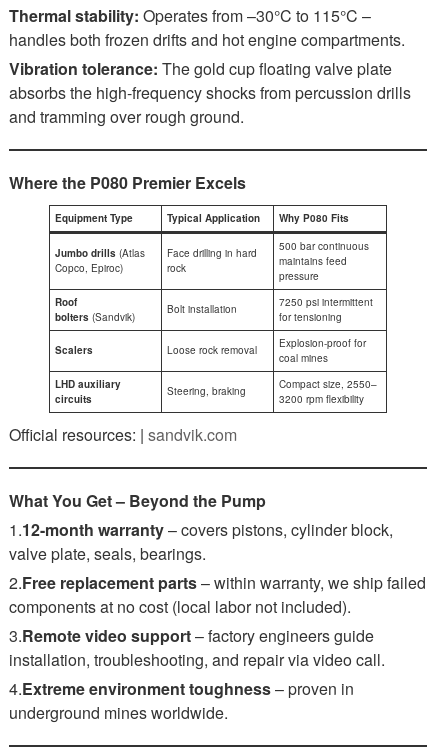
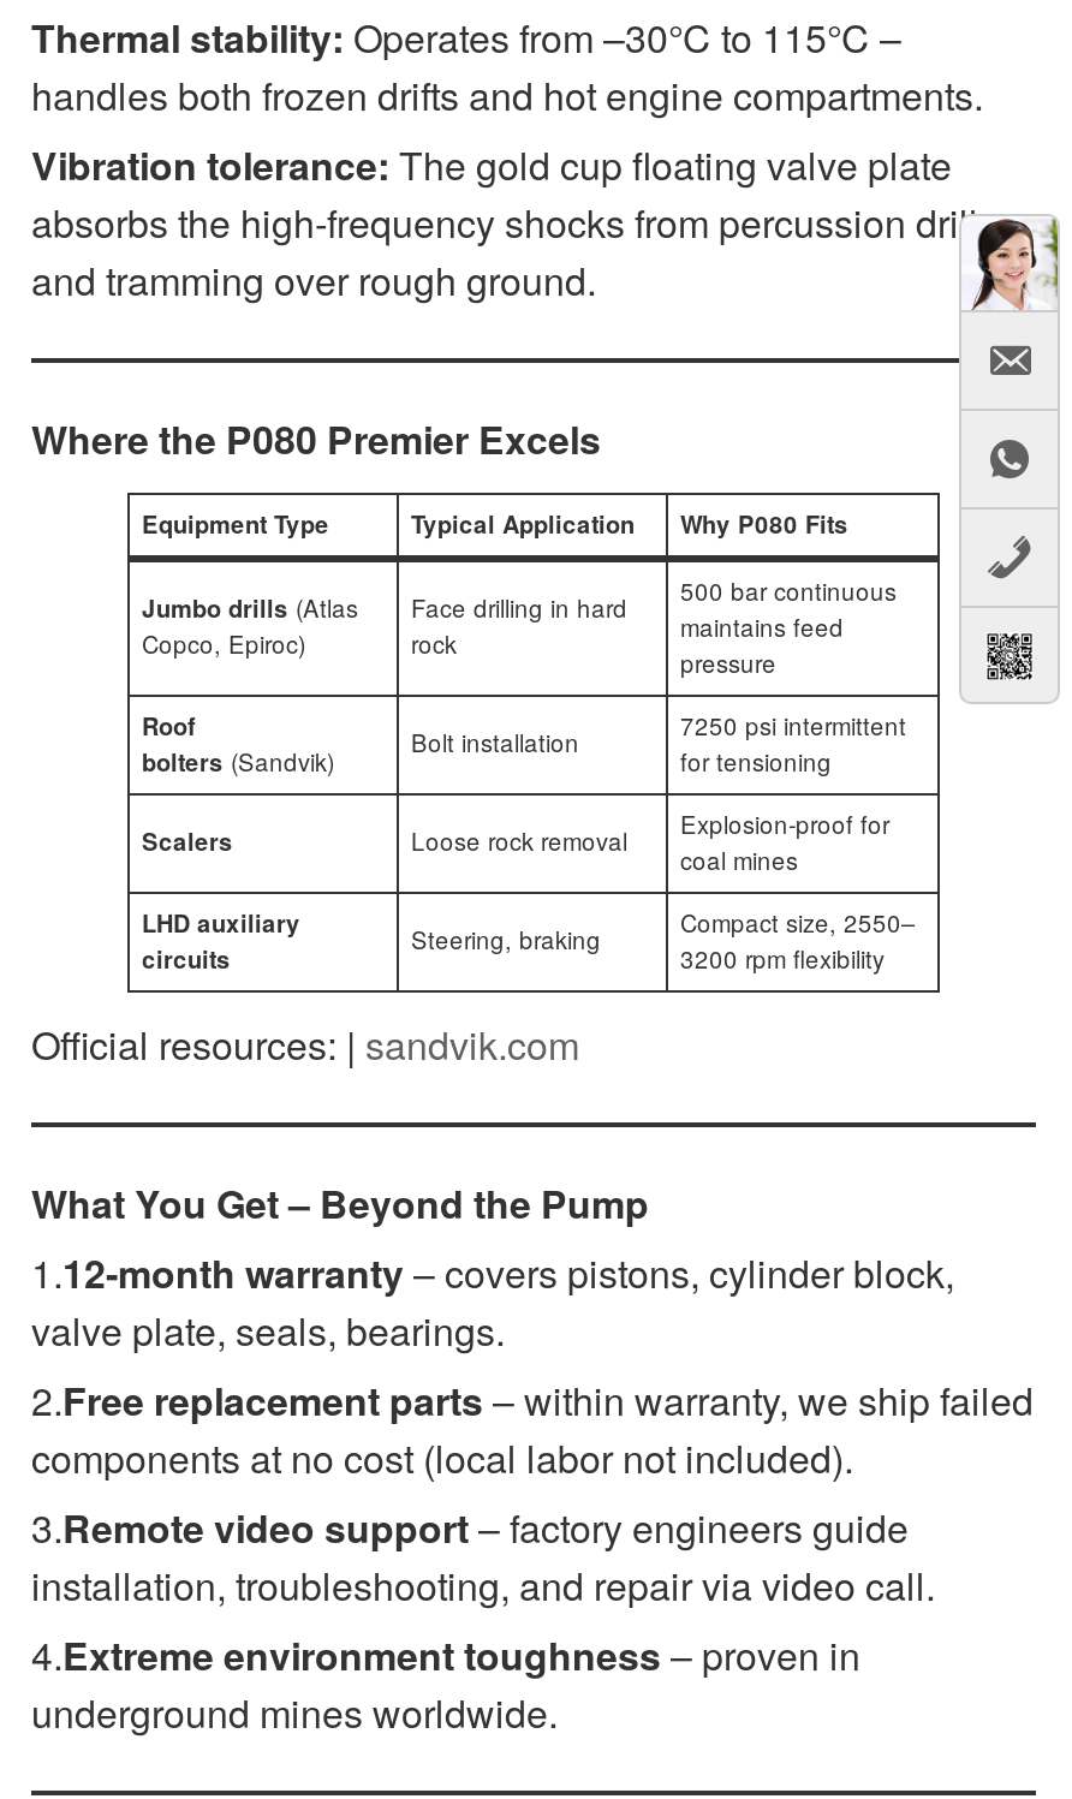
+ [image]
